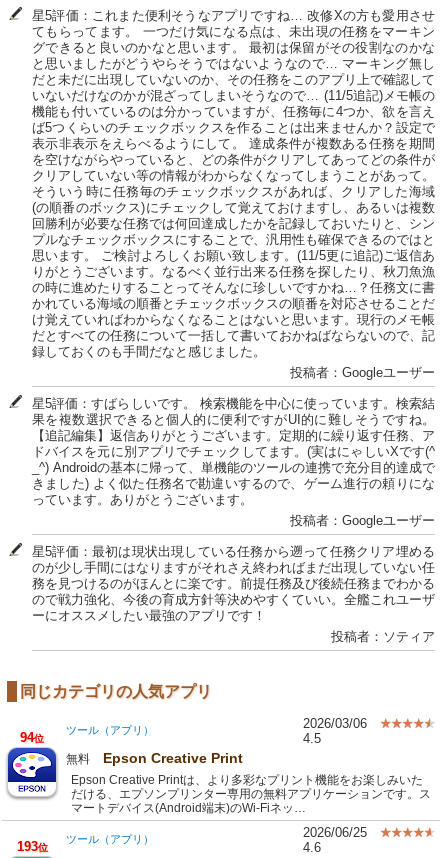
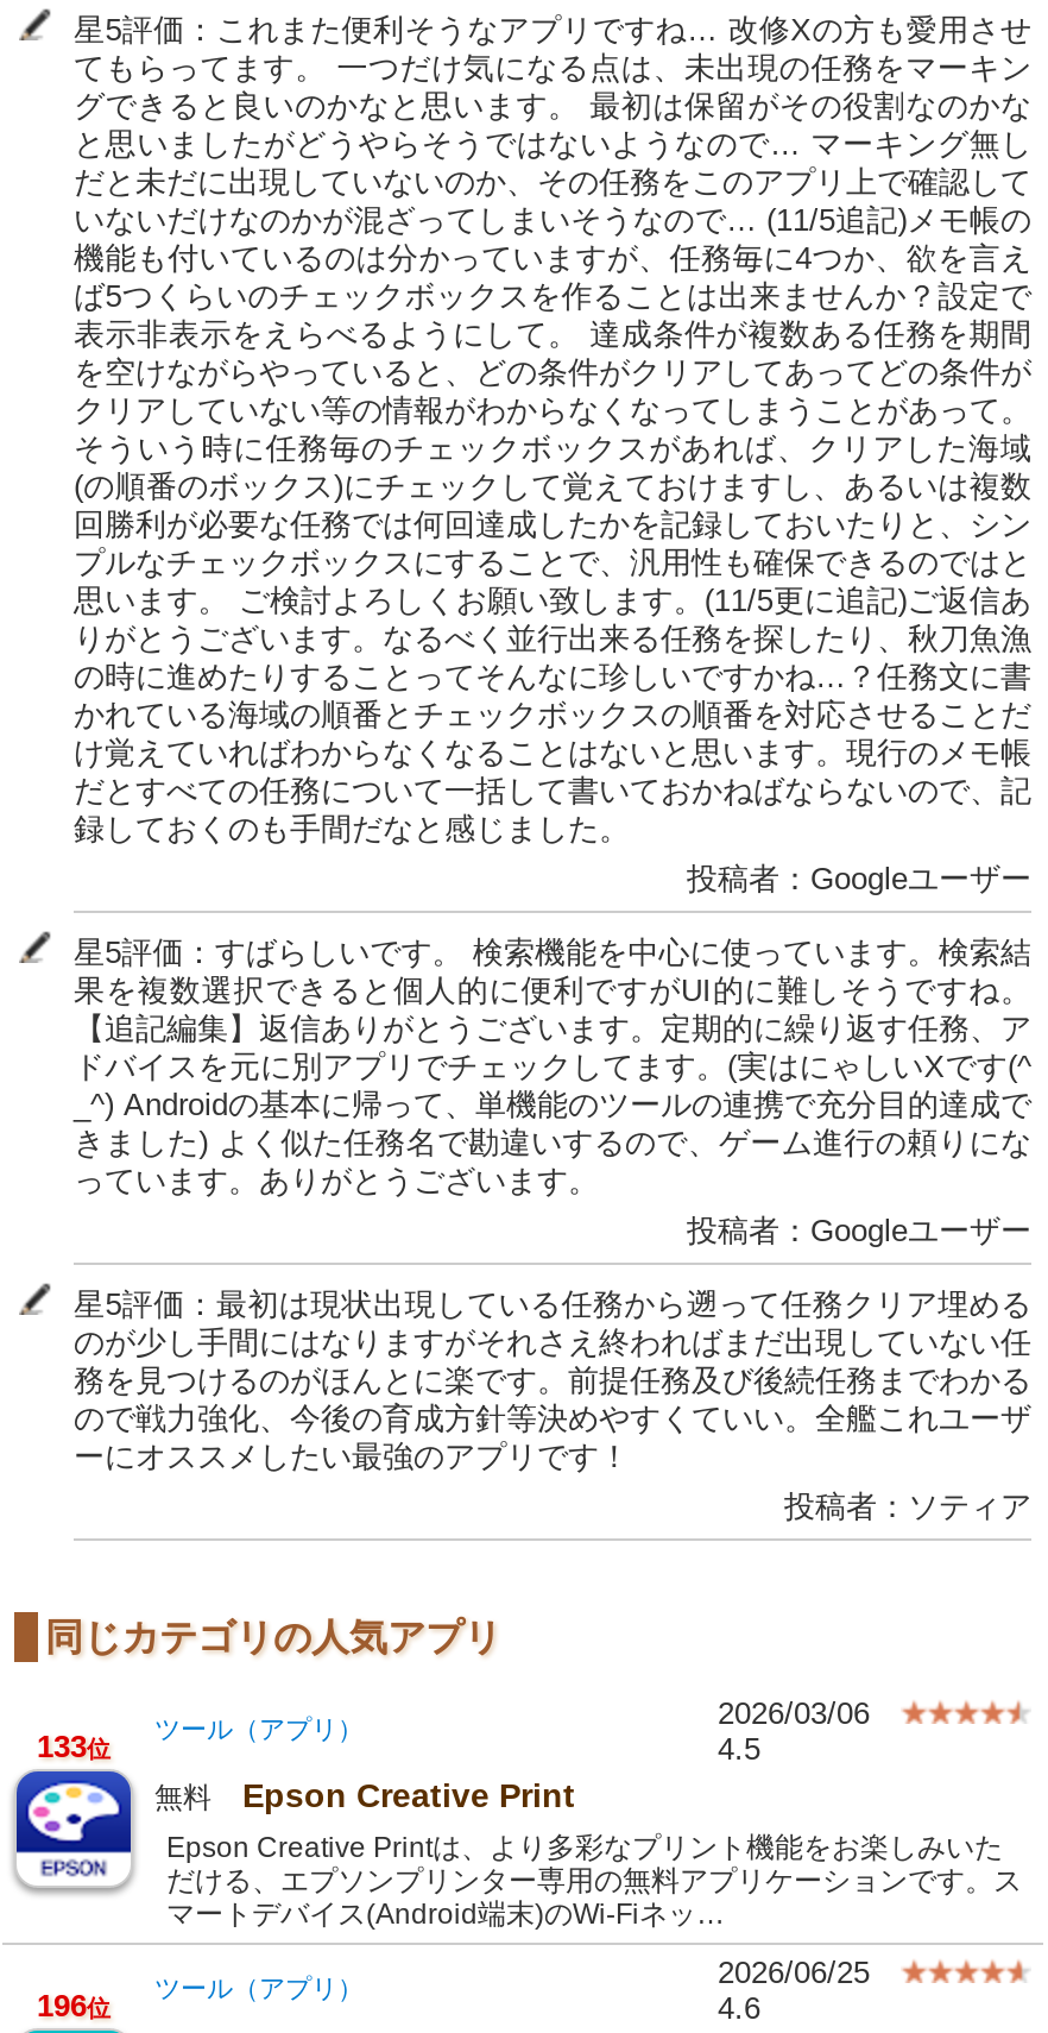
- 94位 ツール（アプリ）
+ 133位 ツール（アプリ）

- 193位 ツール（アプリ）
+ 196位 ツール（アプリ）
